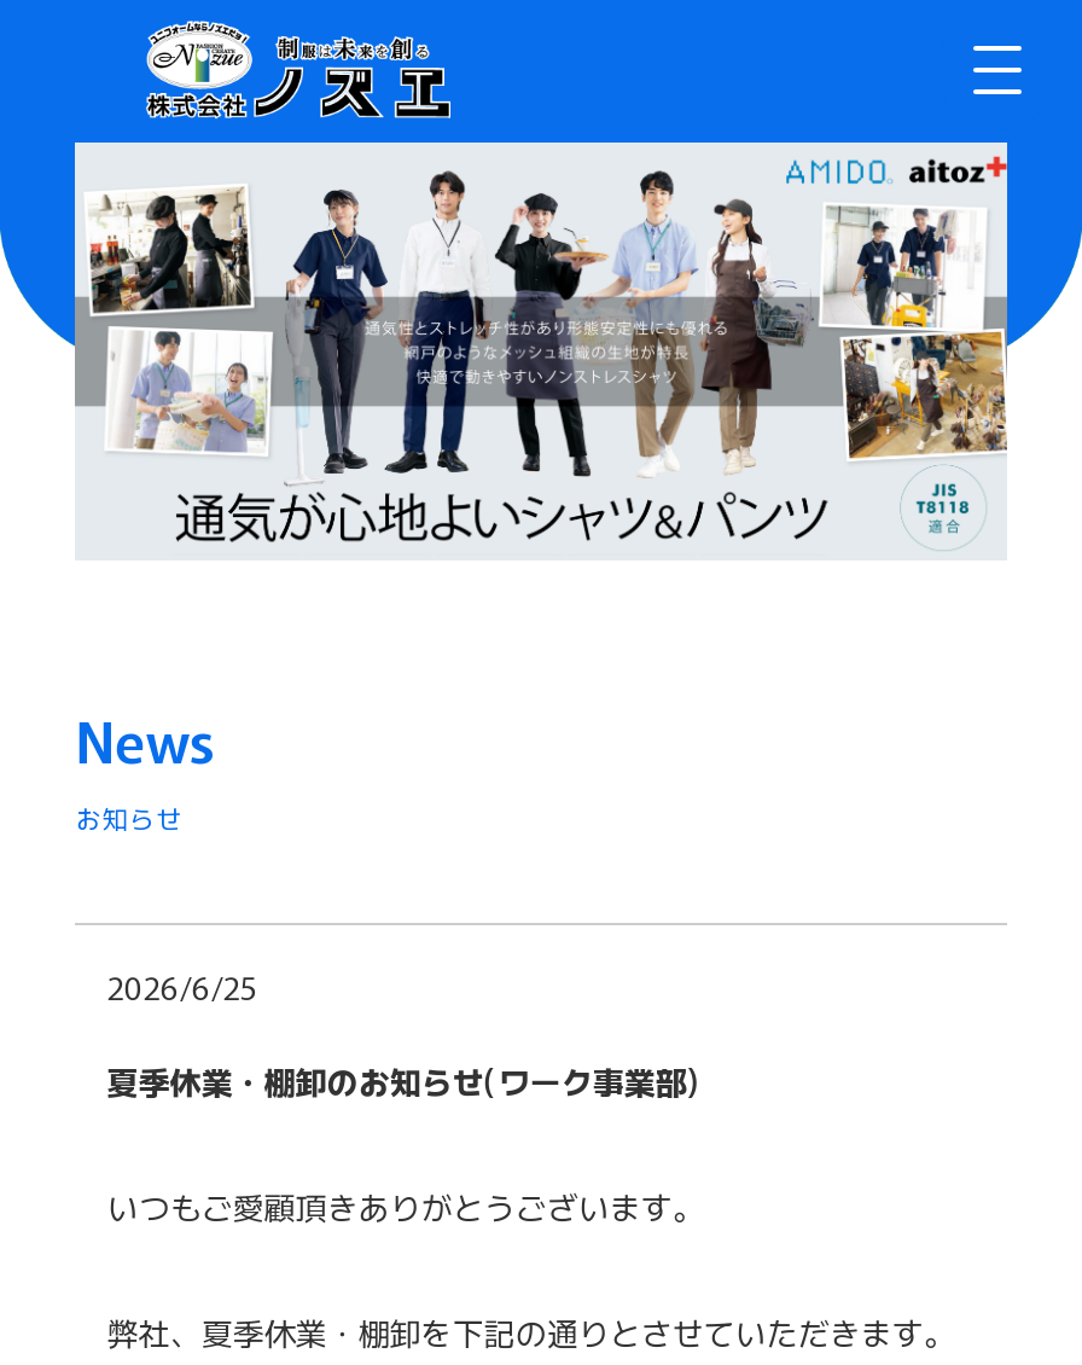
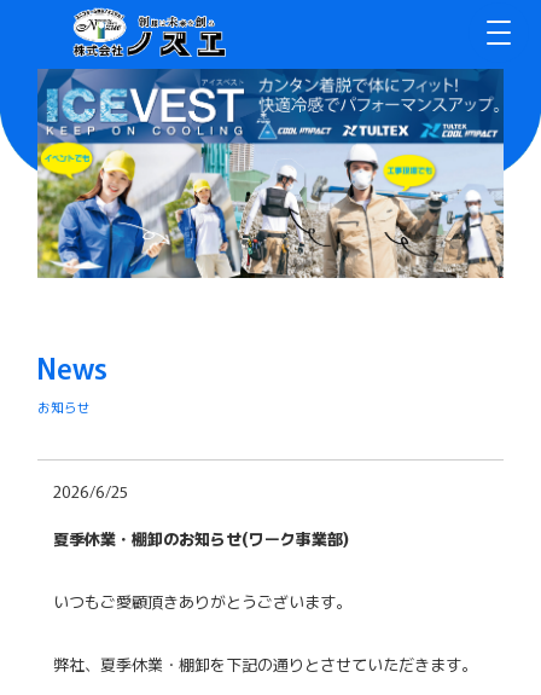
- [image]
+ [image]
